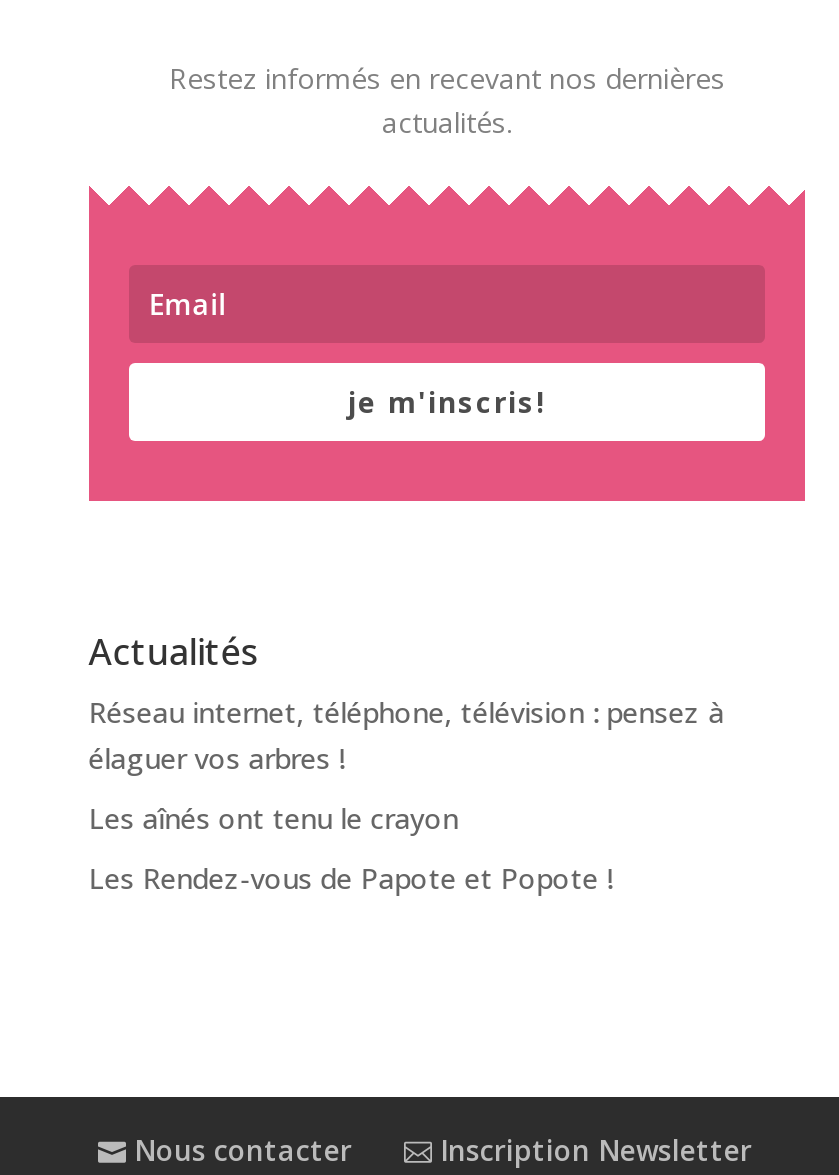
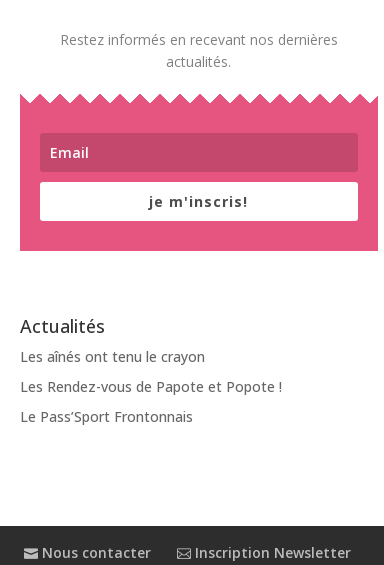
- Réseau internet, téléphone, télévision : pensez à
- élaguer vos arbres !

moved up: Les aînés ont tenu le crayon | Les Rendez-vous de Papote et Popote !

+ Le Pass’Sport Frontonnais
